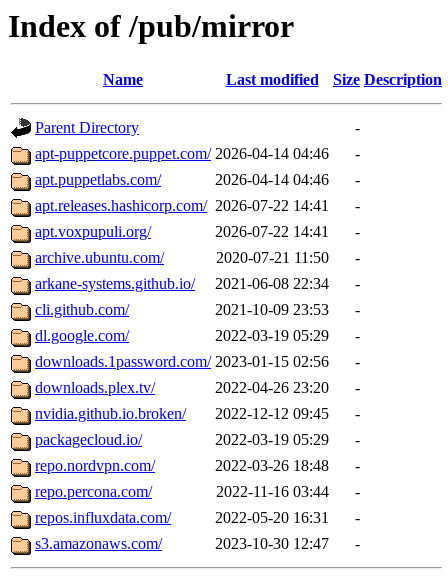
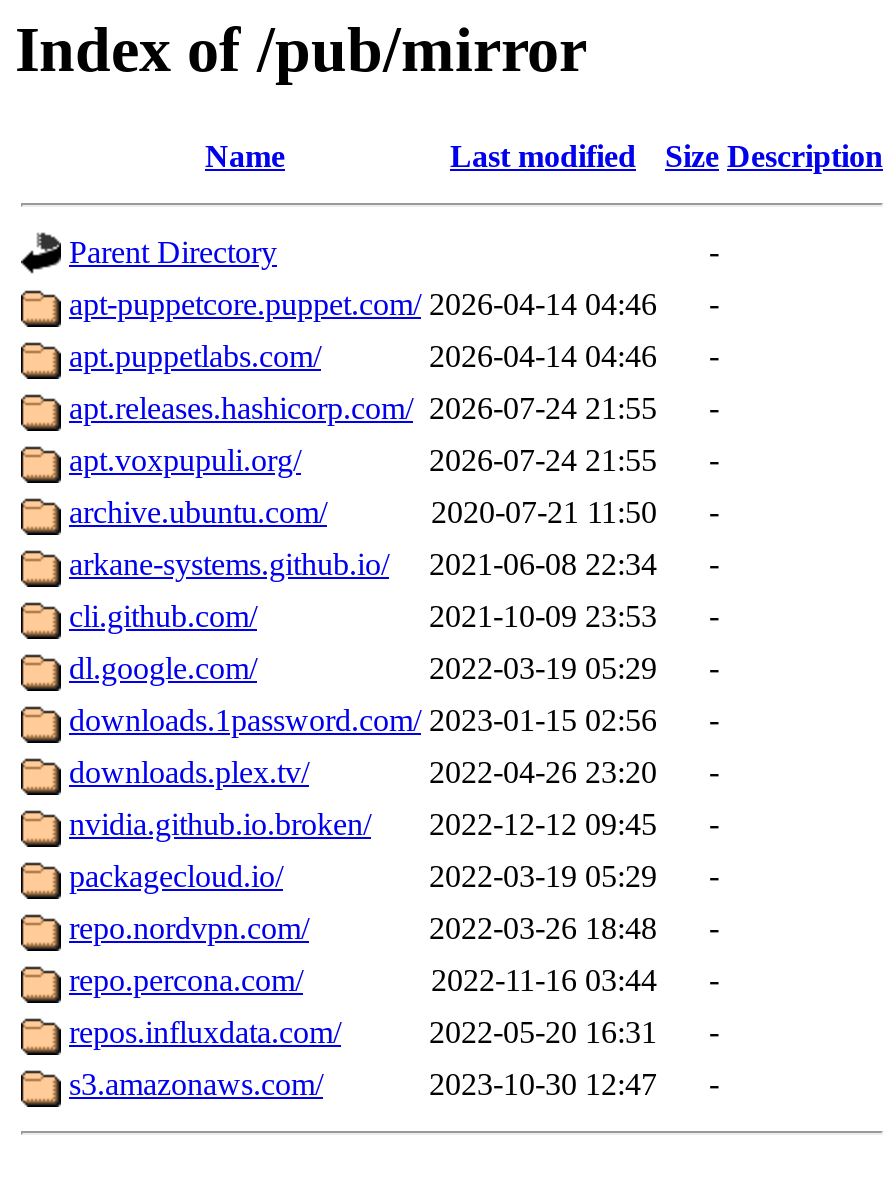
- apt.releases.hashicorp.com/ 2026-07-22 14:41
+ apt.releases.hashicorp.com/ 2026-07-24 21:55

- 2026-07-22 14:41
+ 2026-07-24 21:55
